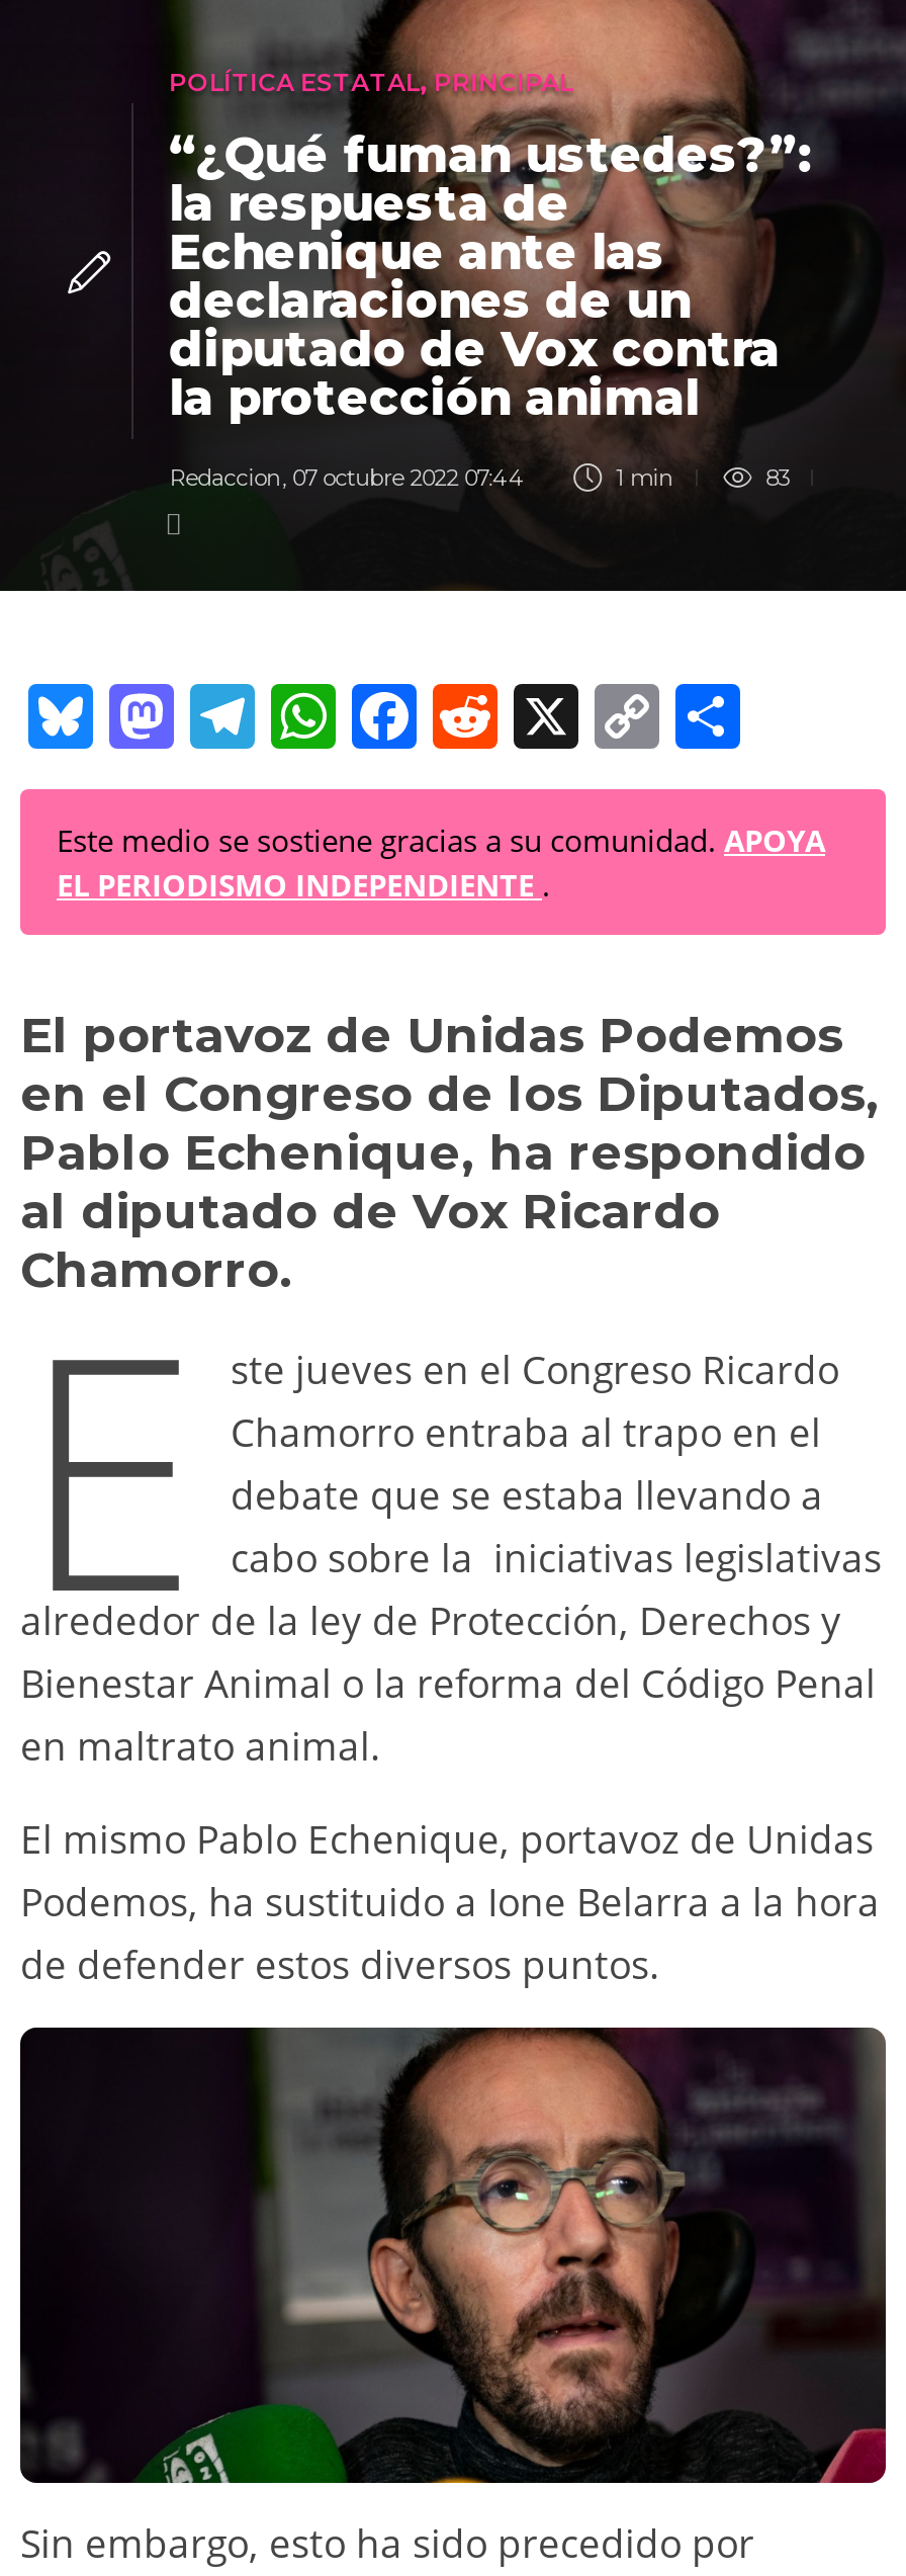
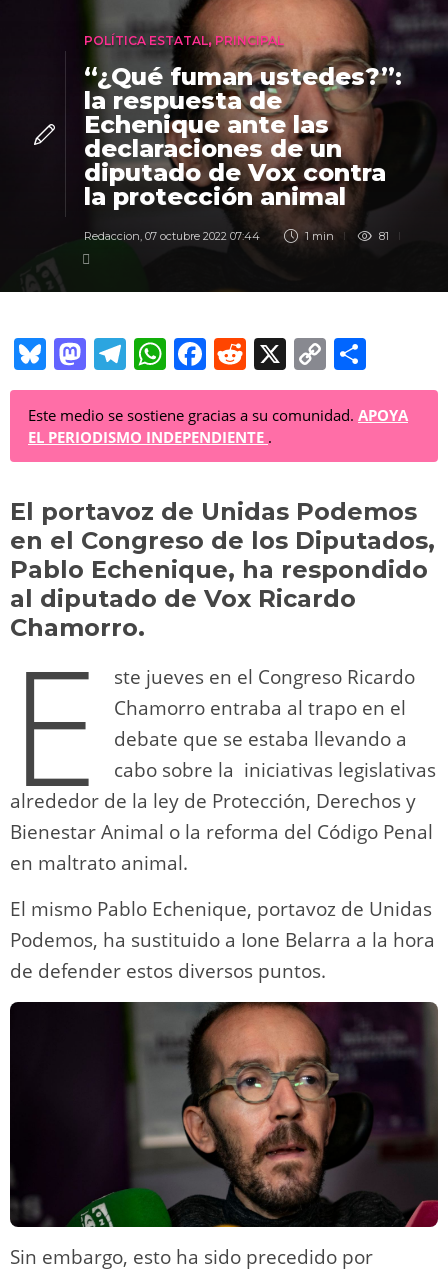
- 83
+ 81
